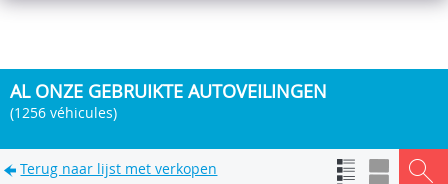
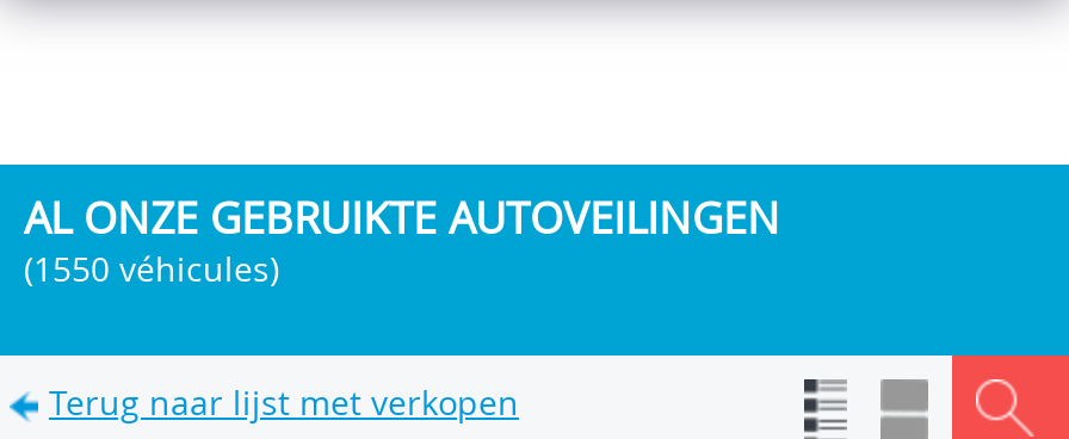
- (1256 véhicules)
+ (1550 véhicules)
